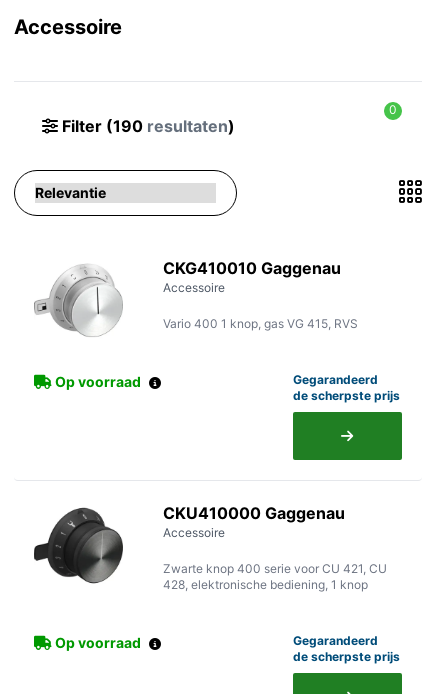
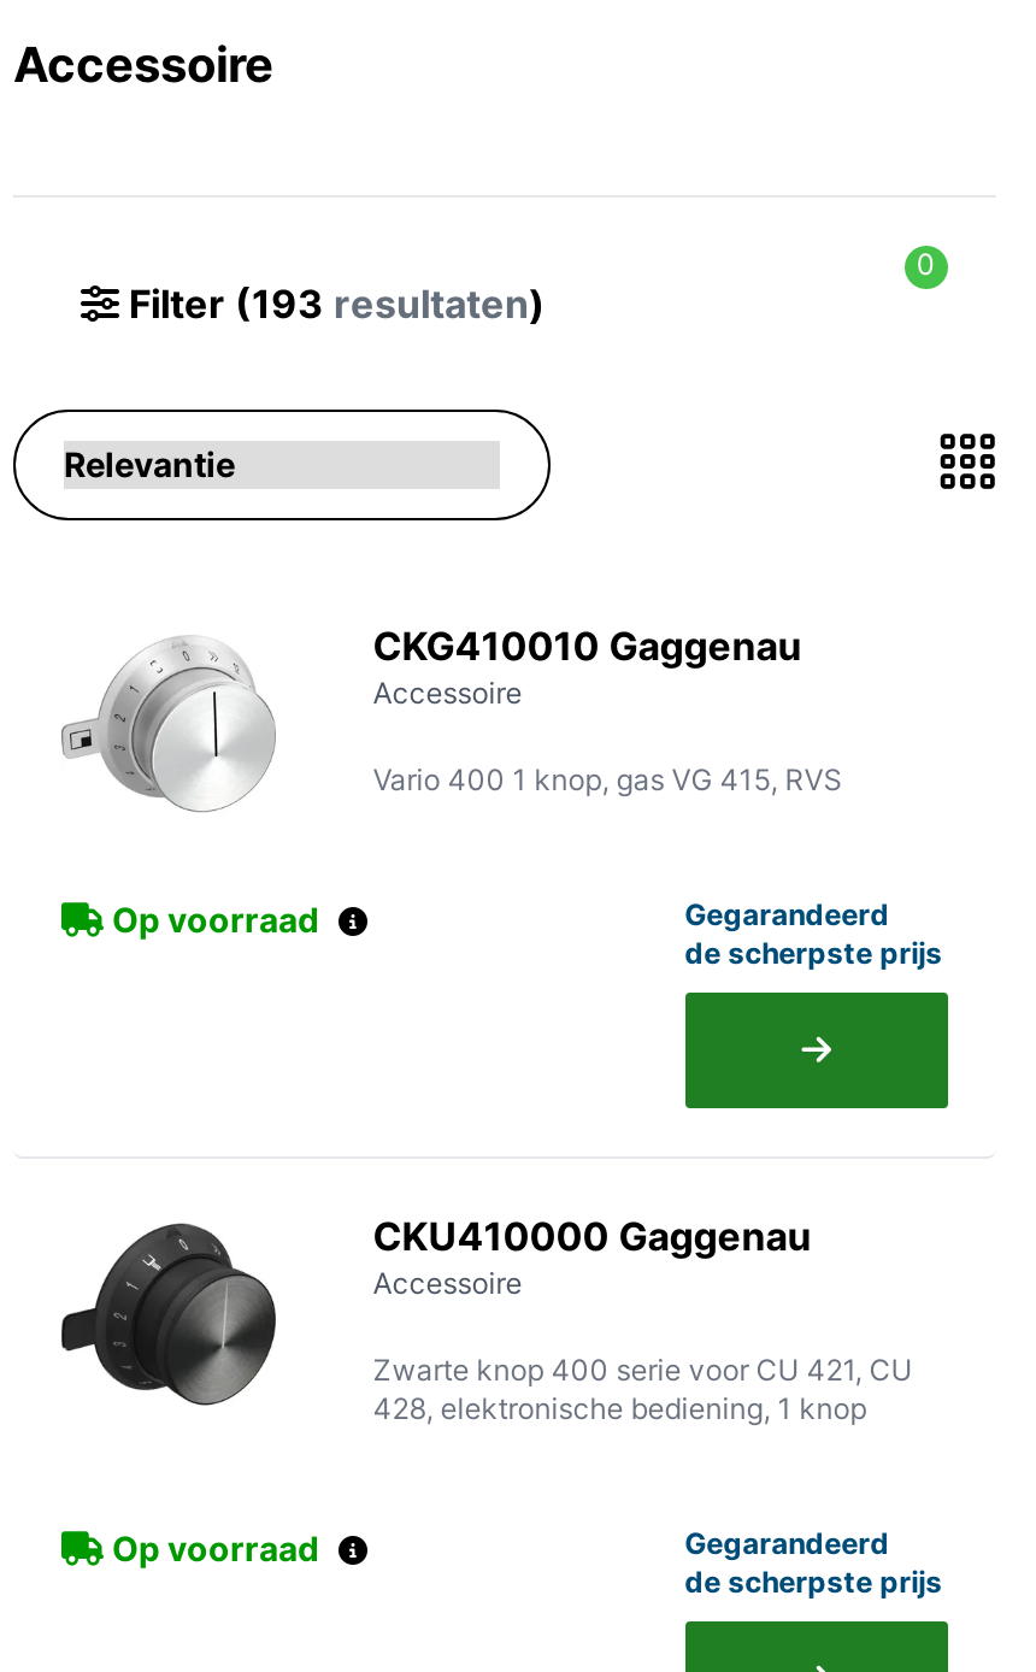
- Filter (190 resultaten)
+ Filter (193 resultaten)
